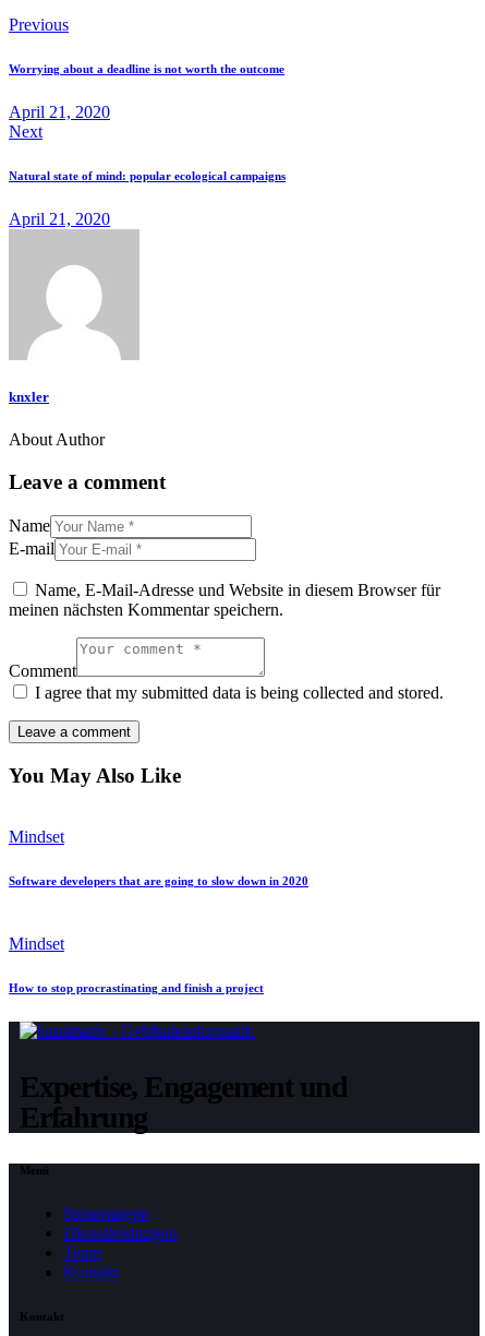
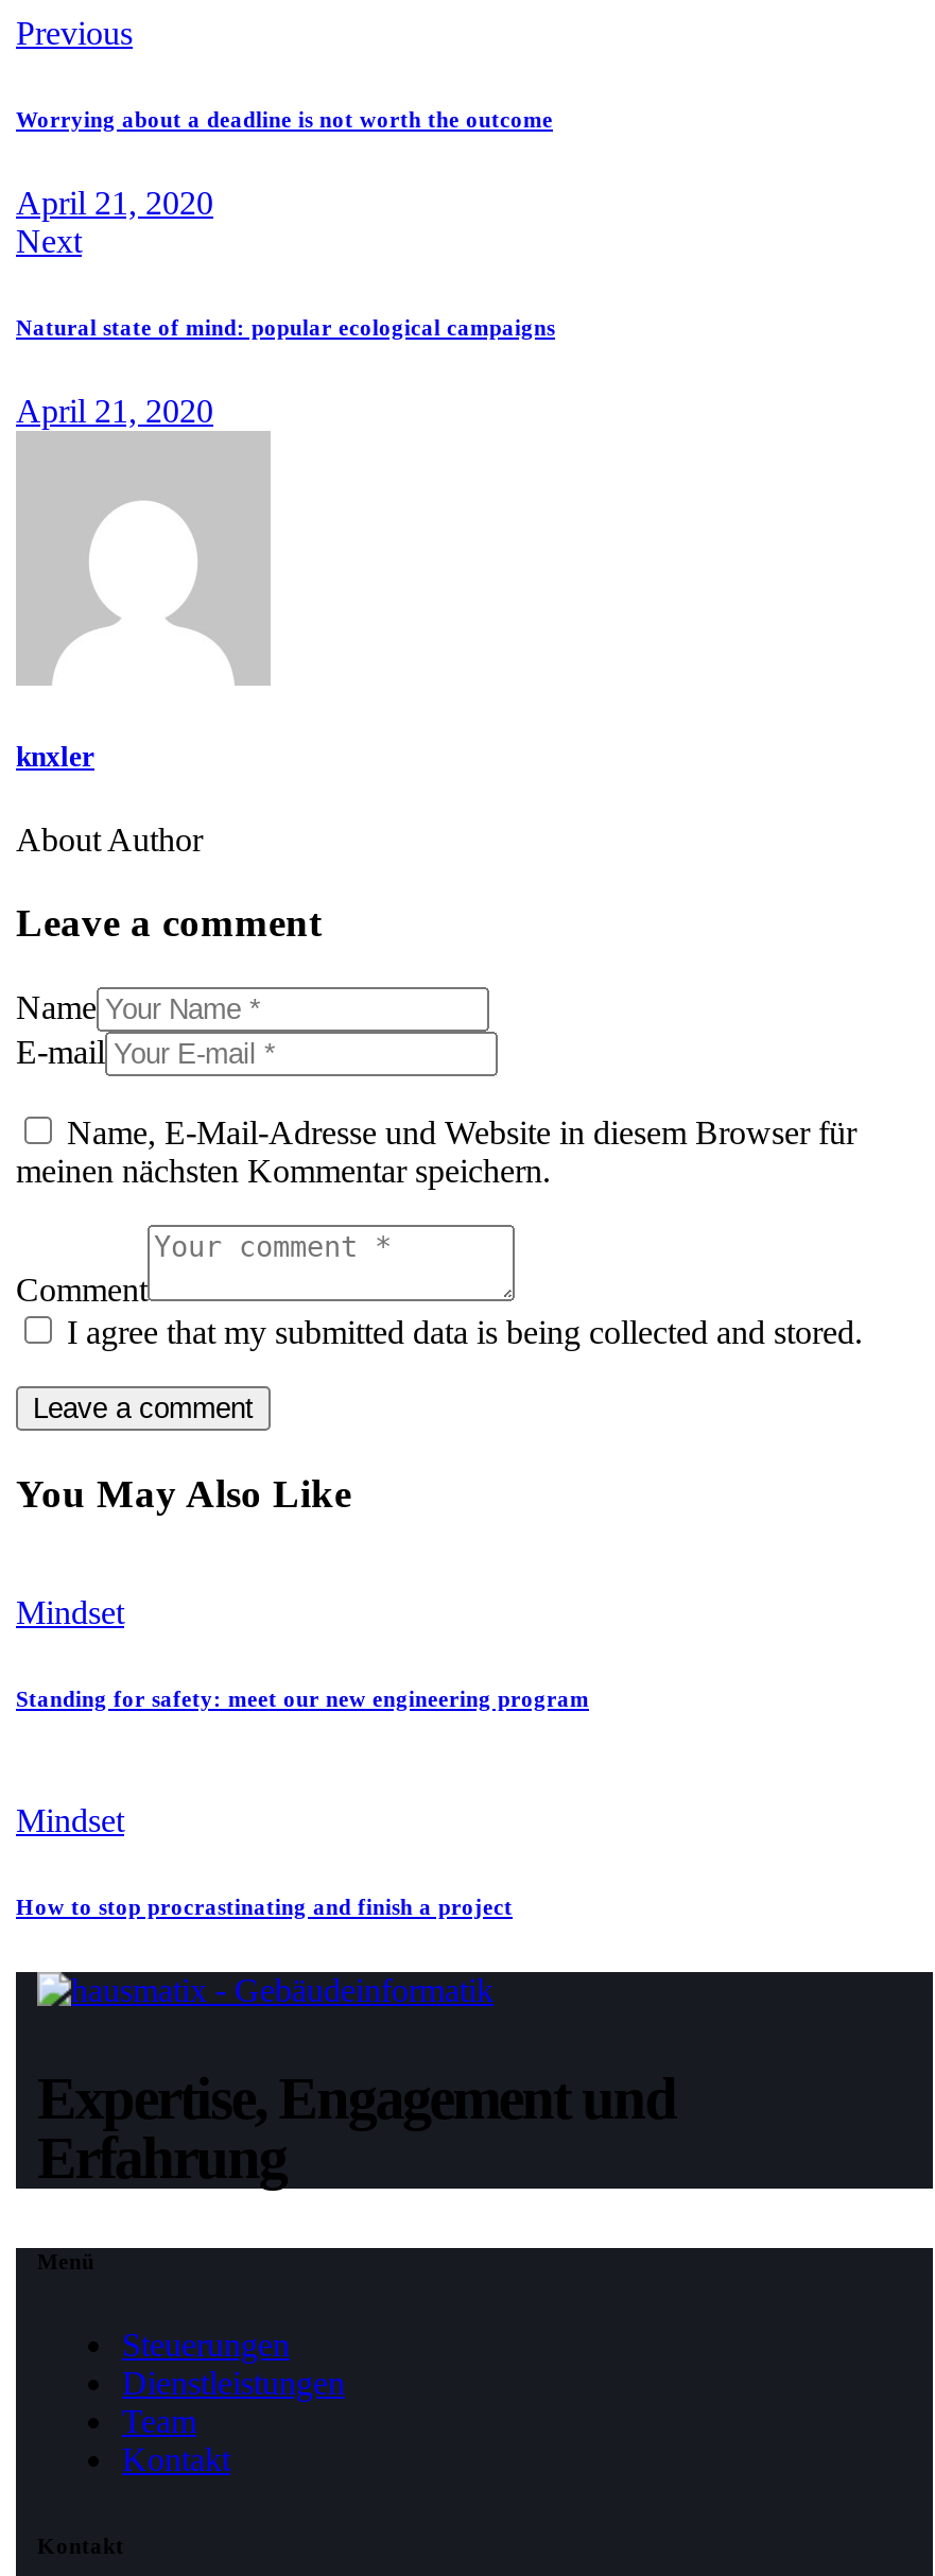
- Software developers that are going to slow down in 2020
+ Standing for safety: meet our new engineering program
